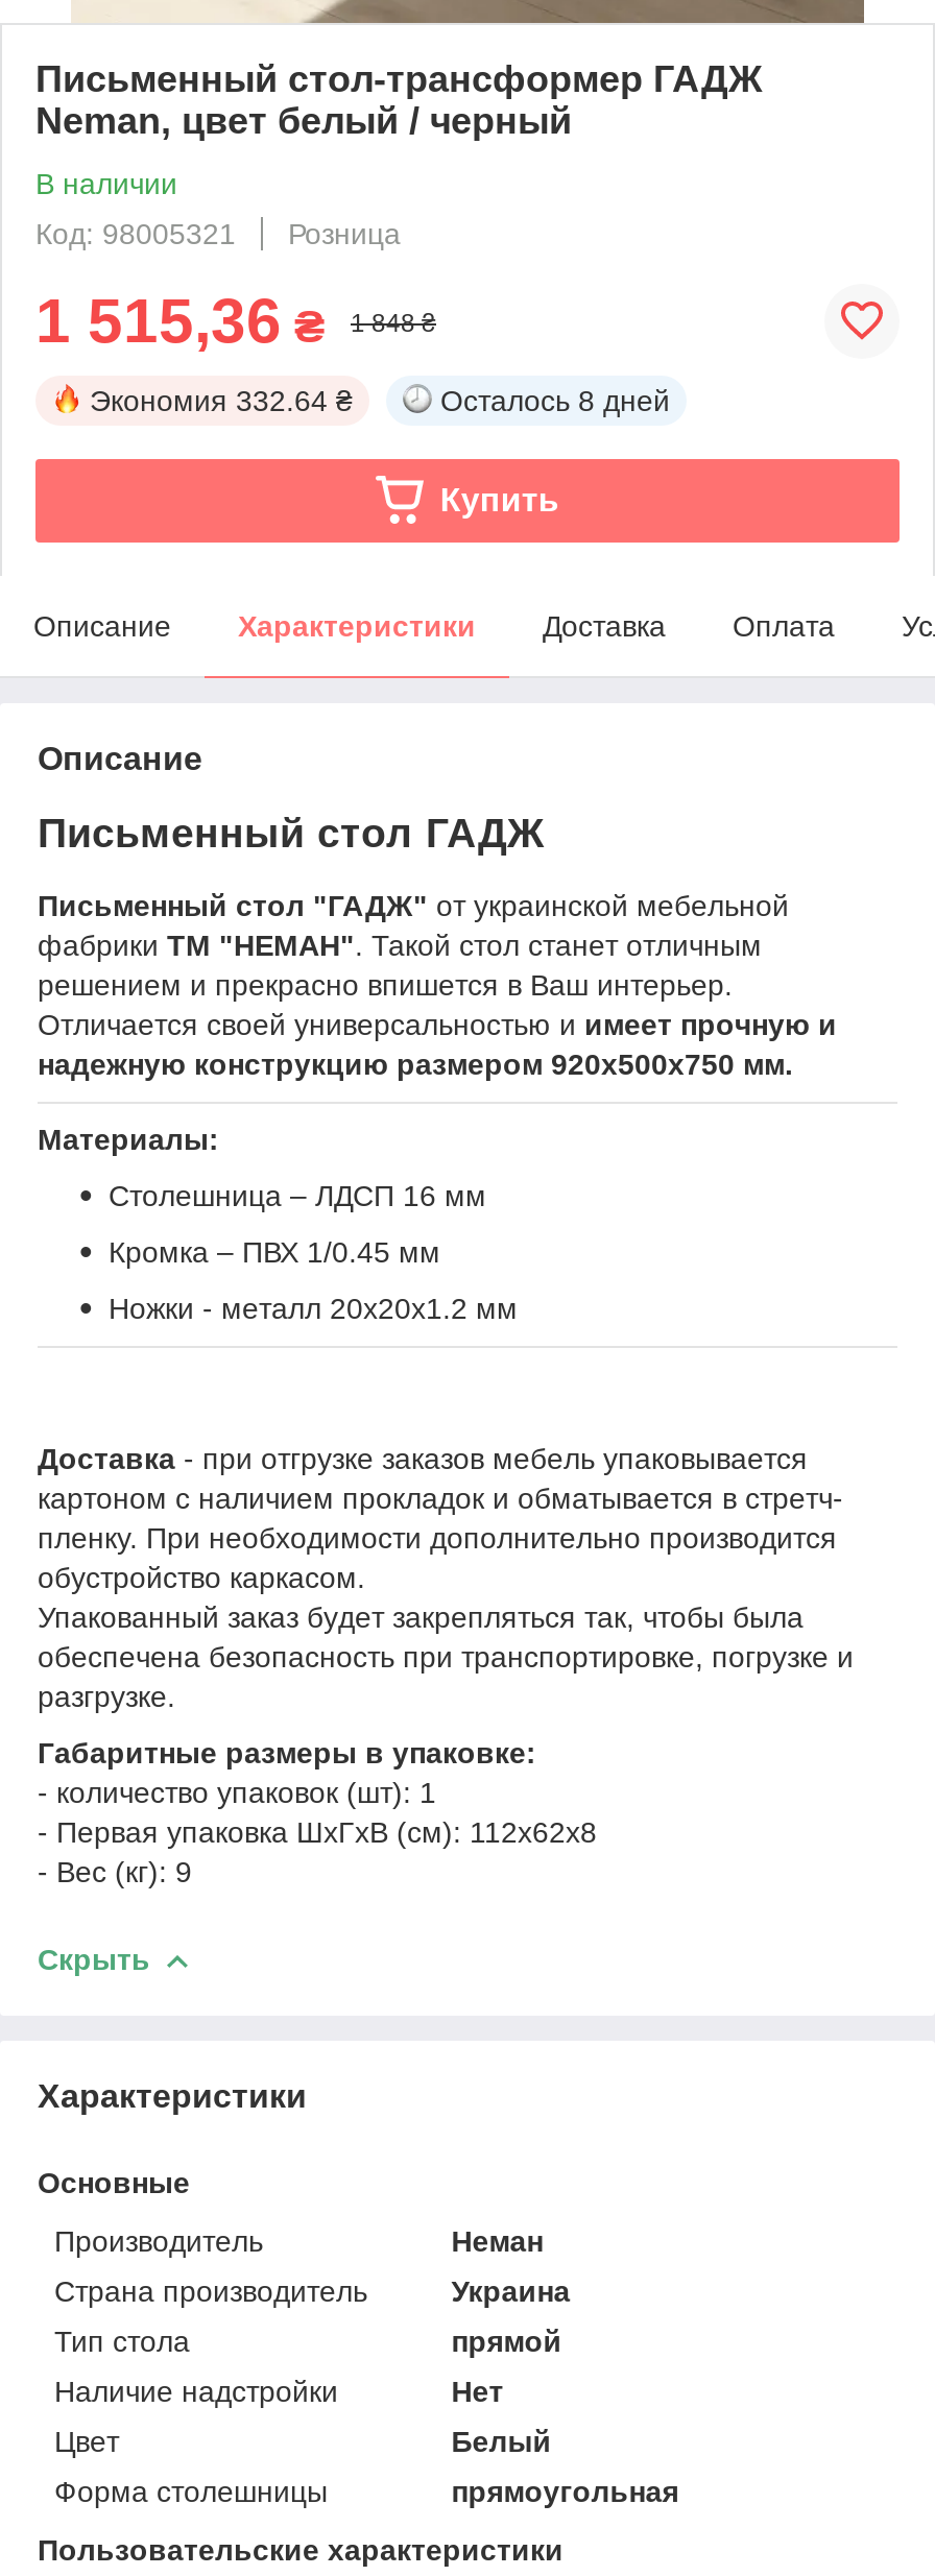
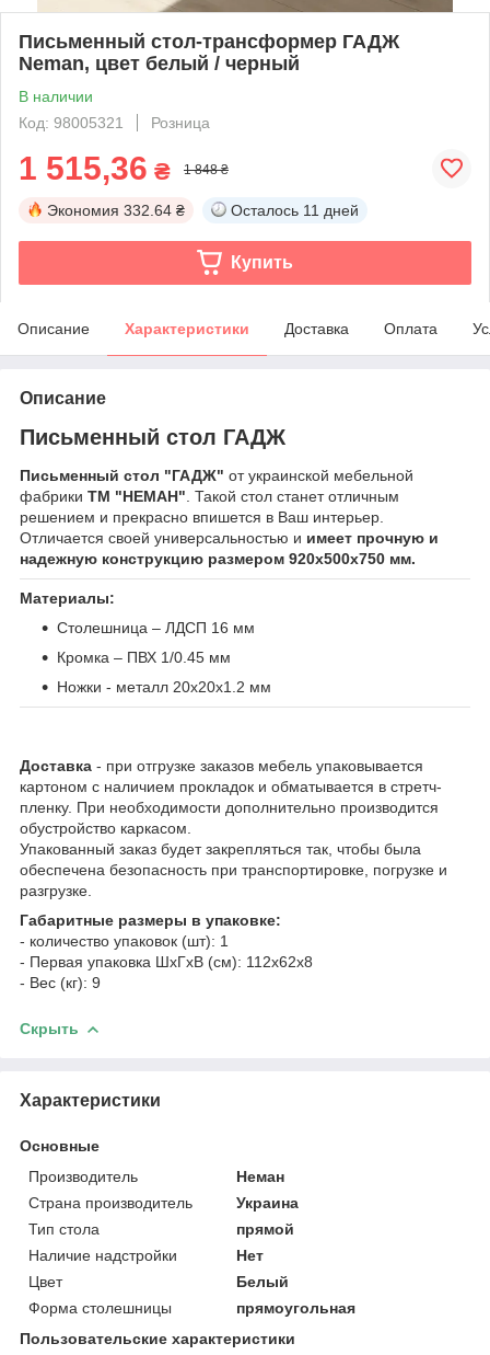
- Осталось 8 дней
+ Осталось 11 дней
